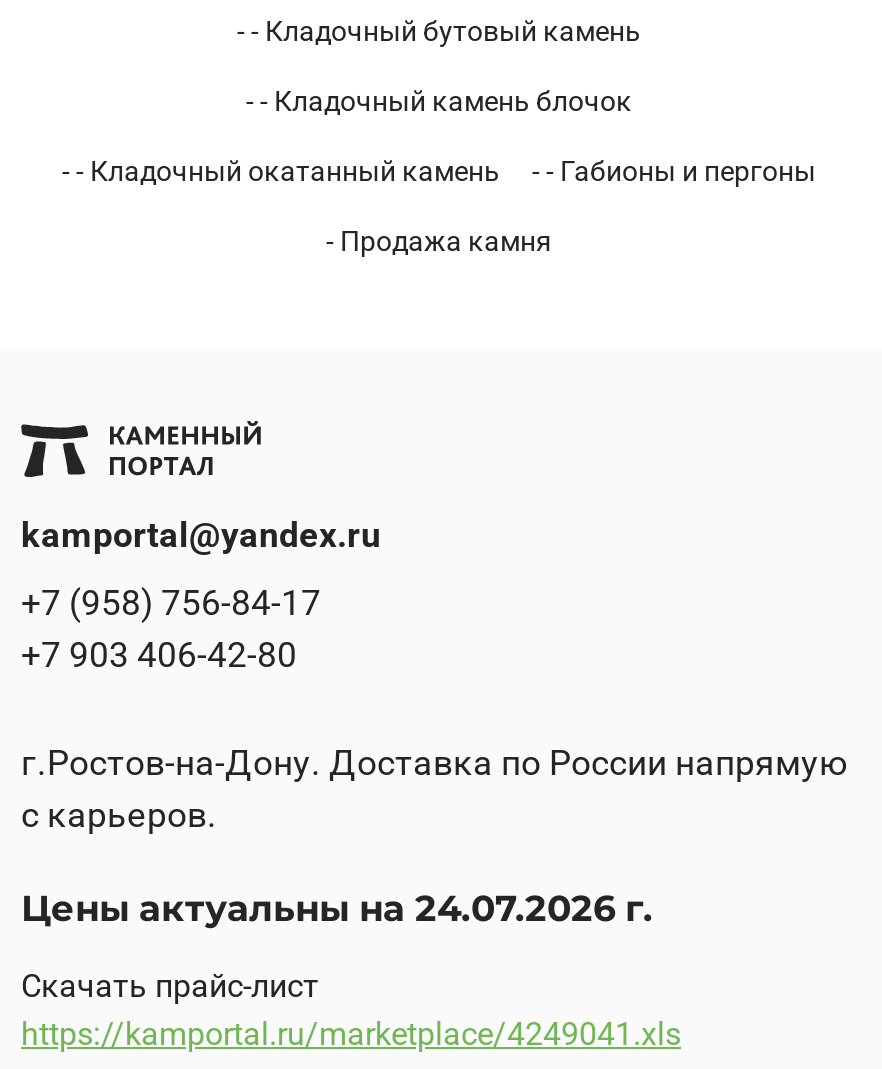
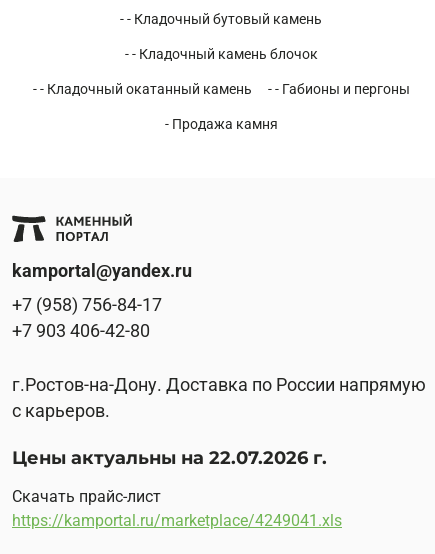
- Цены актуальны на 24.07.2026 г.
+ Цены актуальны на 22.07.2026 г.
